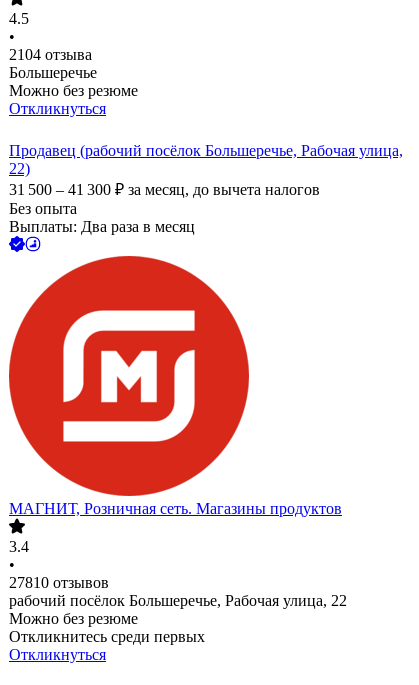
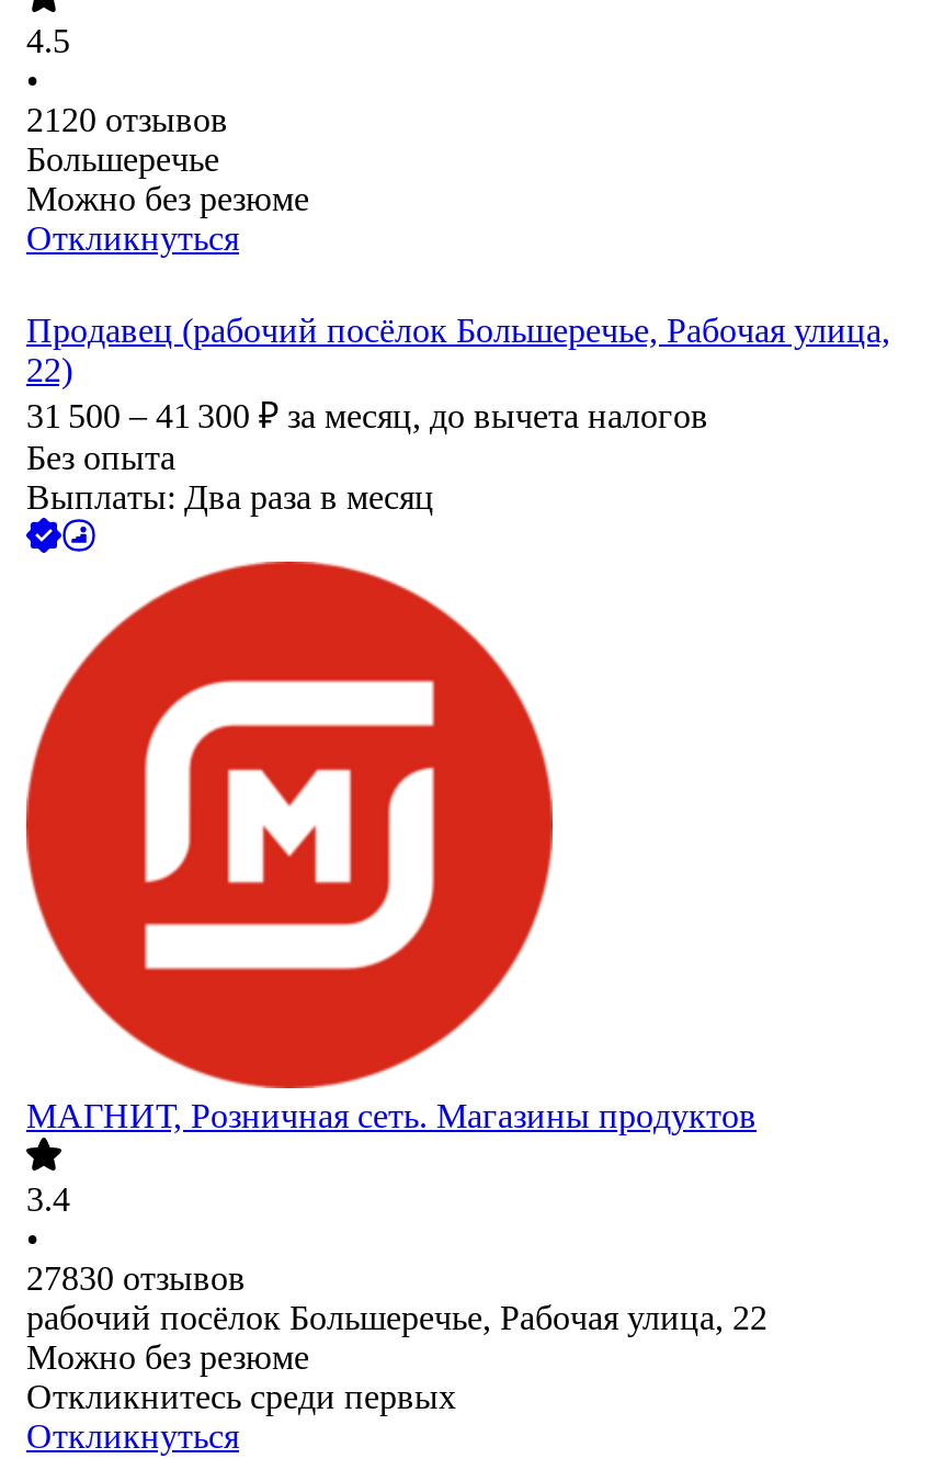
- 2104 отзыва
+ 2120 отзывов

- 27810 отзывов
+ 27830 отзывов
